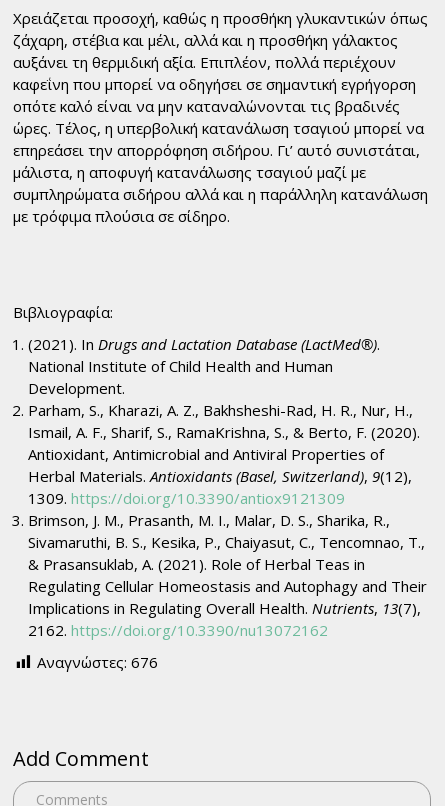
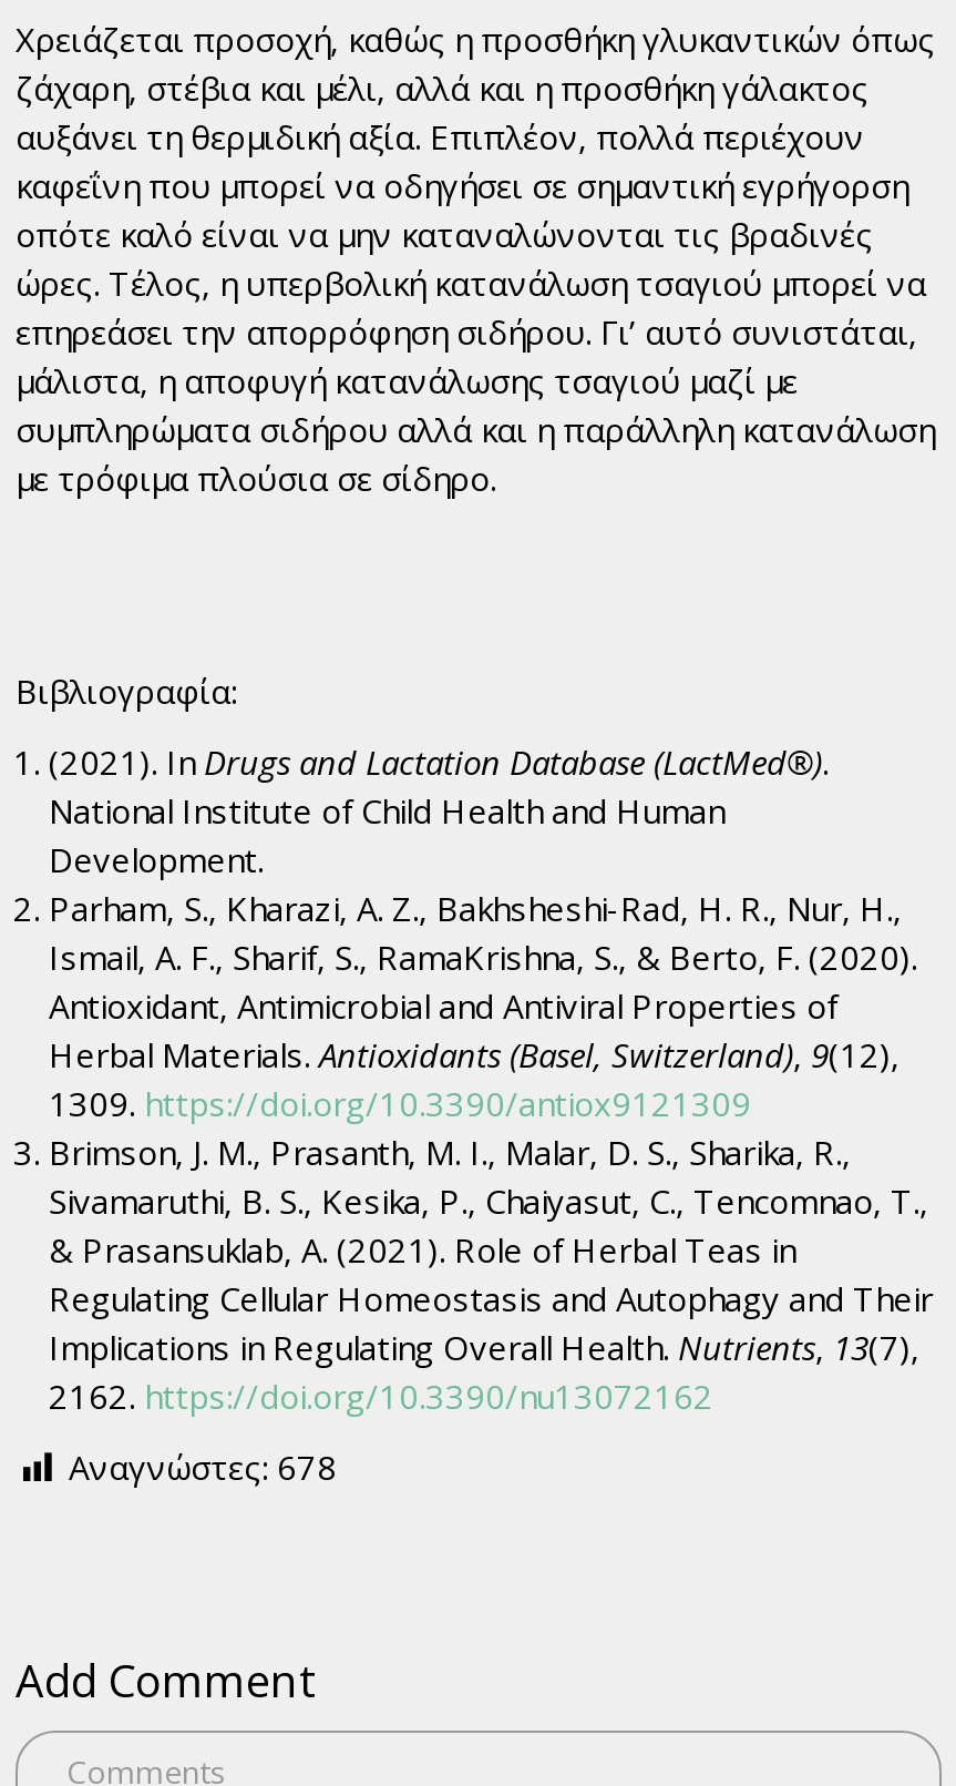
- Αναγνώστες: 676
+ Αναγνώστες: 678
